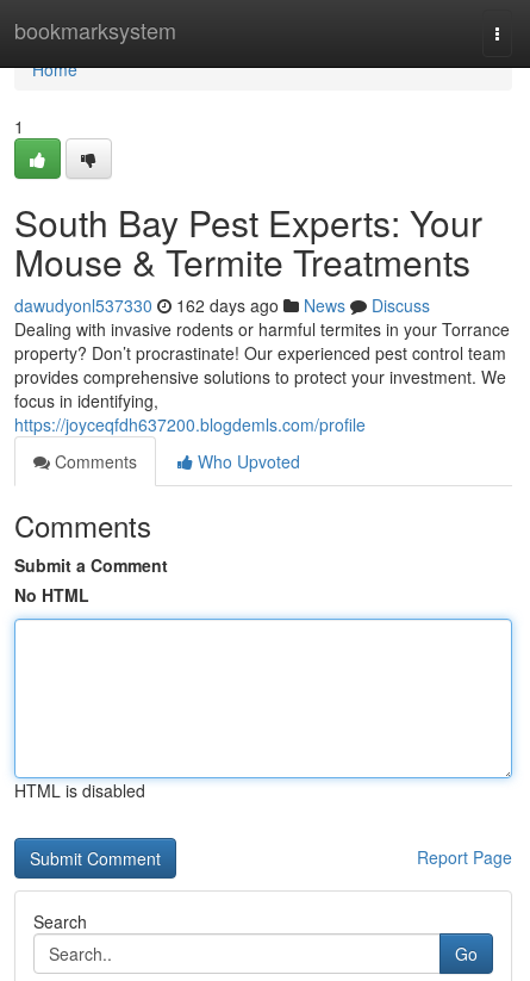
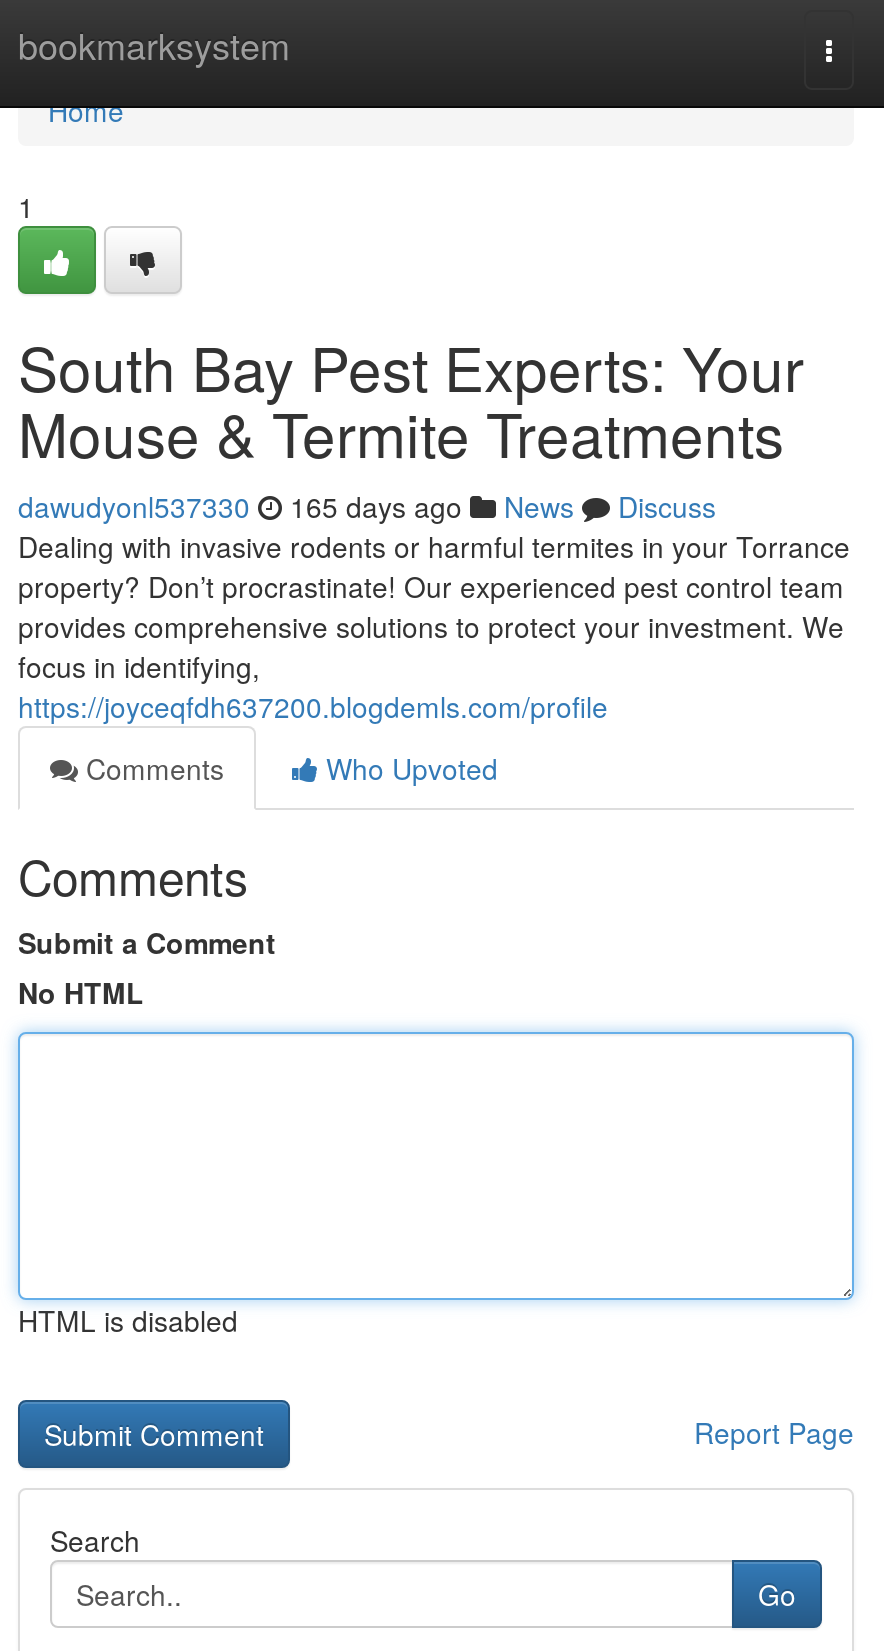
- dawudyonl537330 162 days ago News Discuss
+ dawudyonl537330 165 days ago News Discuss
